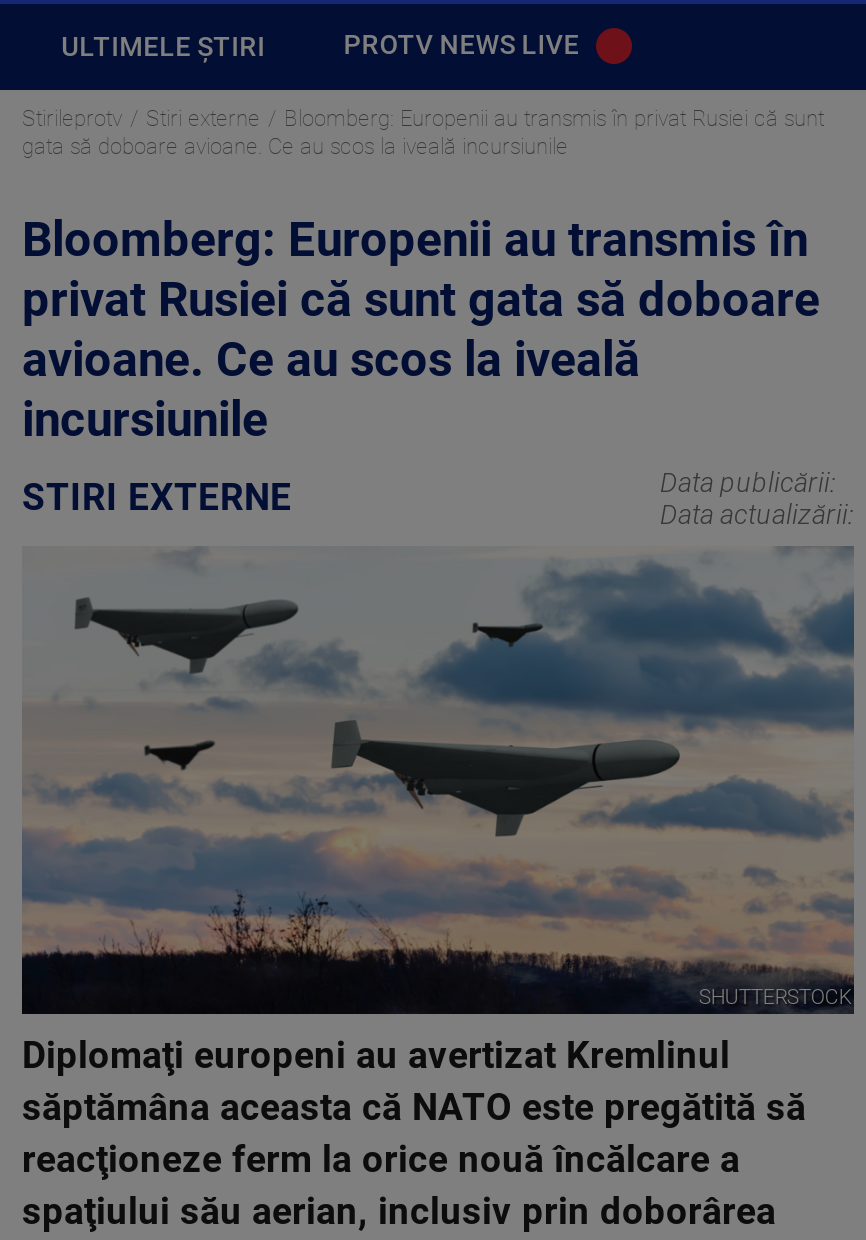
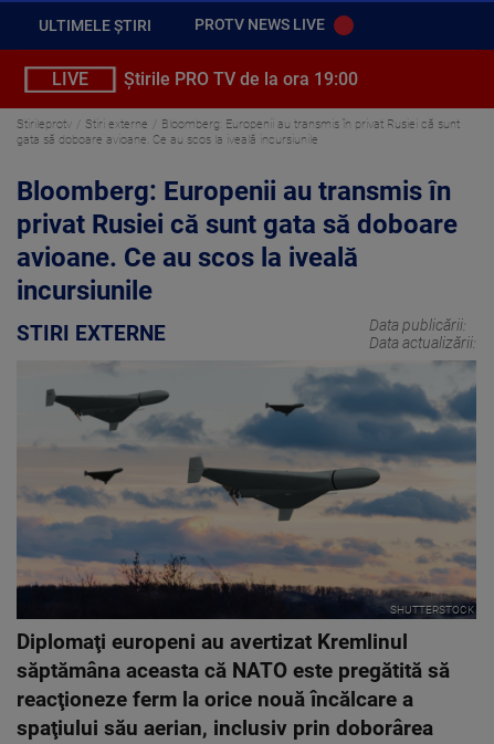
+ LIVE
+ Știrile PRO TV de la ora 19:00
